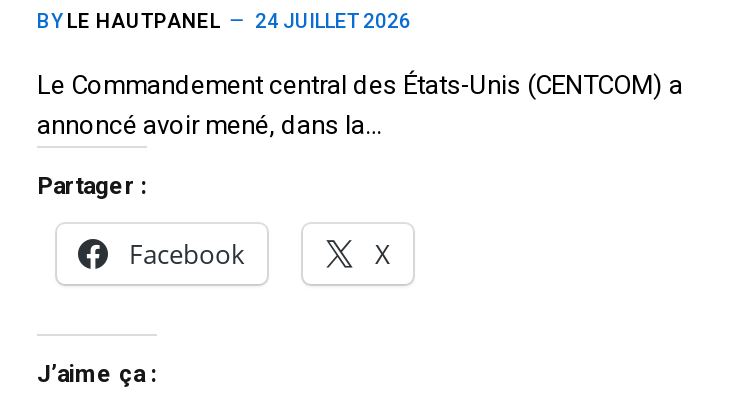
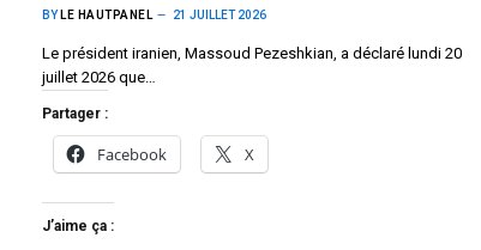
- BY LE HAUTPANEL 24 JUILLET 2026
+ BY LE HAUTPANEL 21 JUILLET 2026

- Le Commandement central des États-Unis (CENTCOM) a
- annoncé avoir mené, dans la…
+ Le président iranien, Massoud Pezeshkian, a déclaré lundi 20
+ juillet 2026 que…
